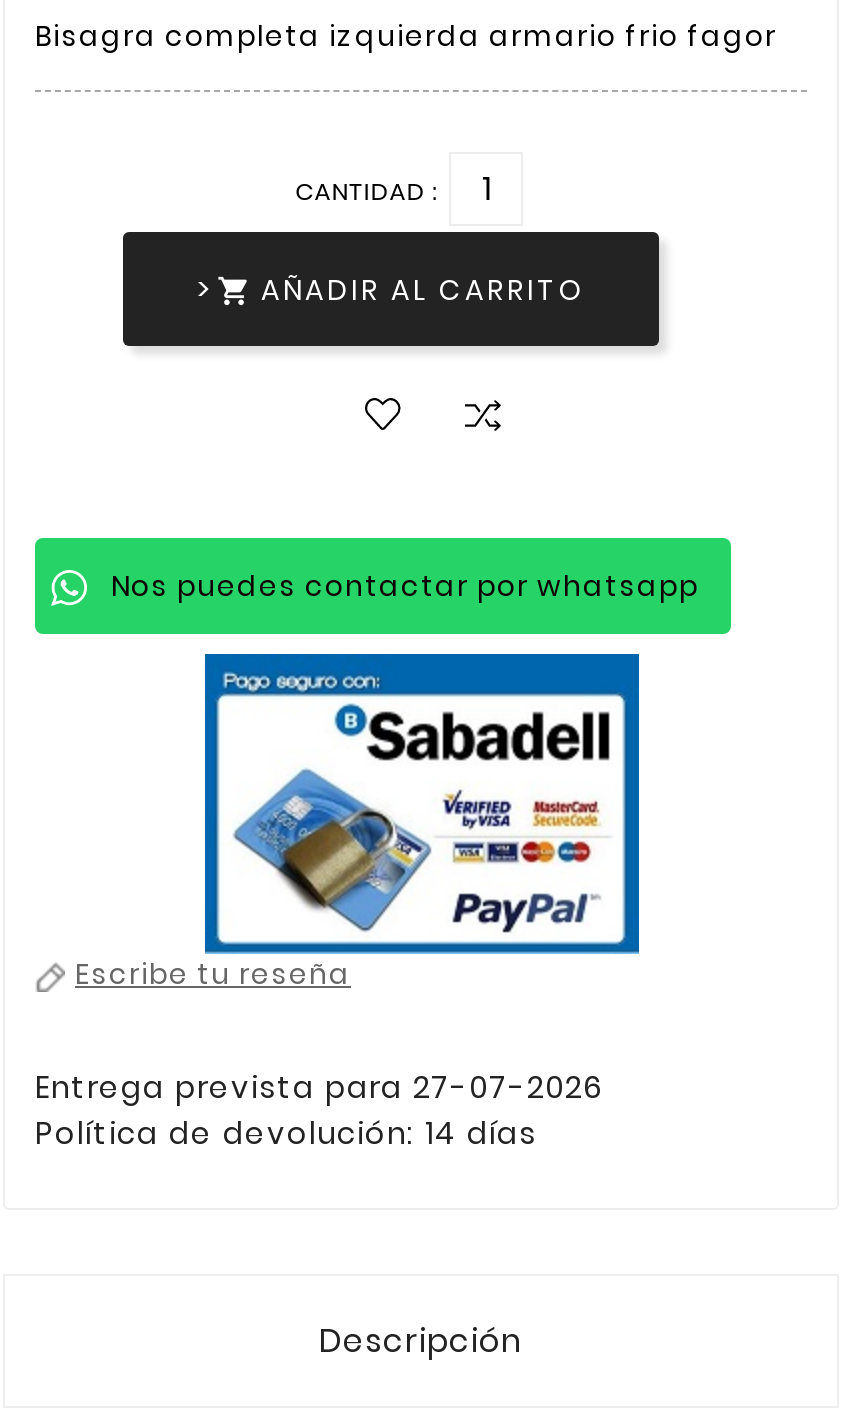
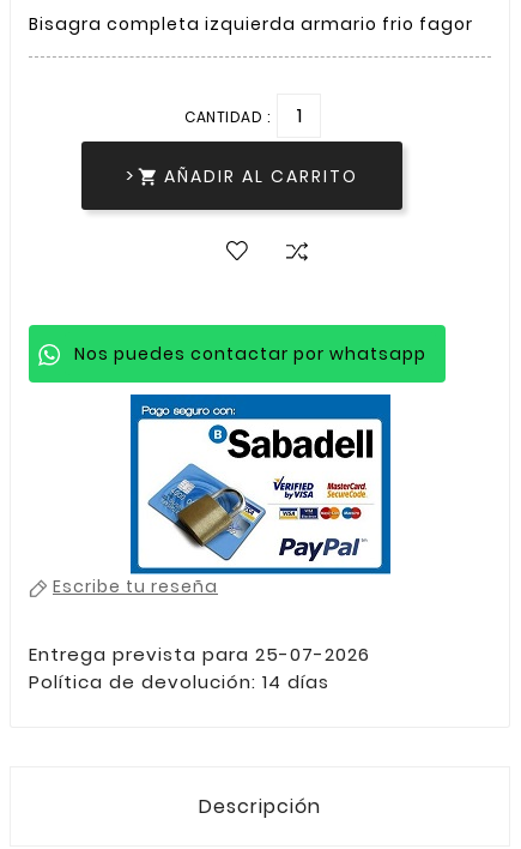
- Entrega prevista para 27-07-2026
+ Entrega prevista para 25-07-2026
